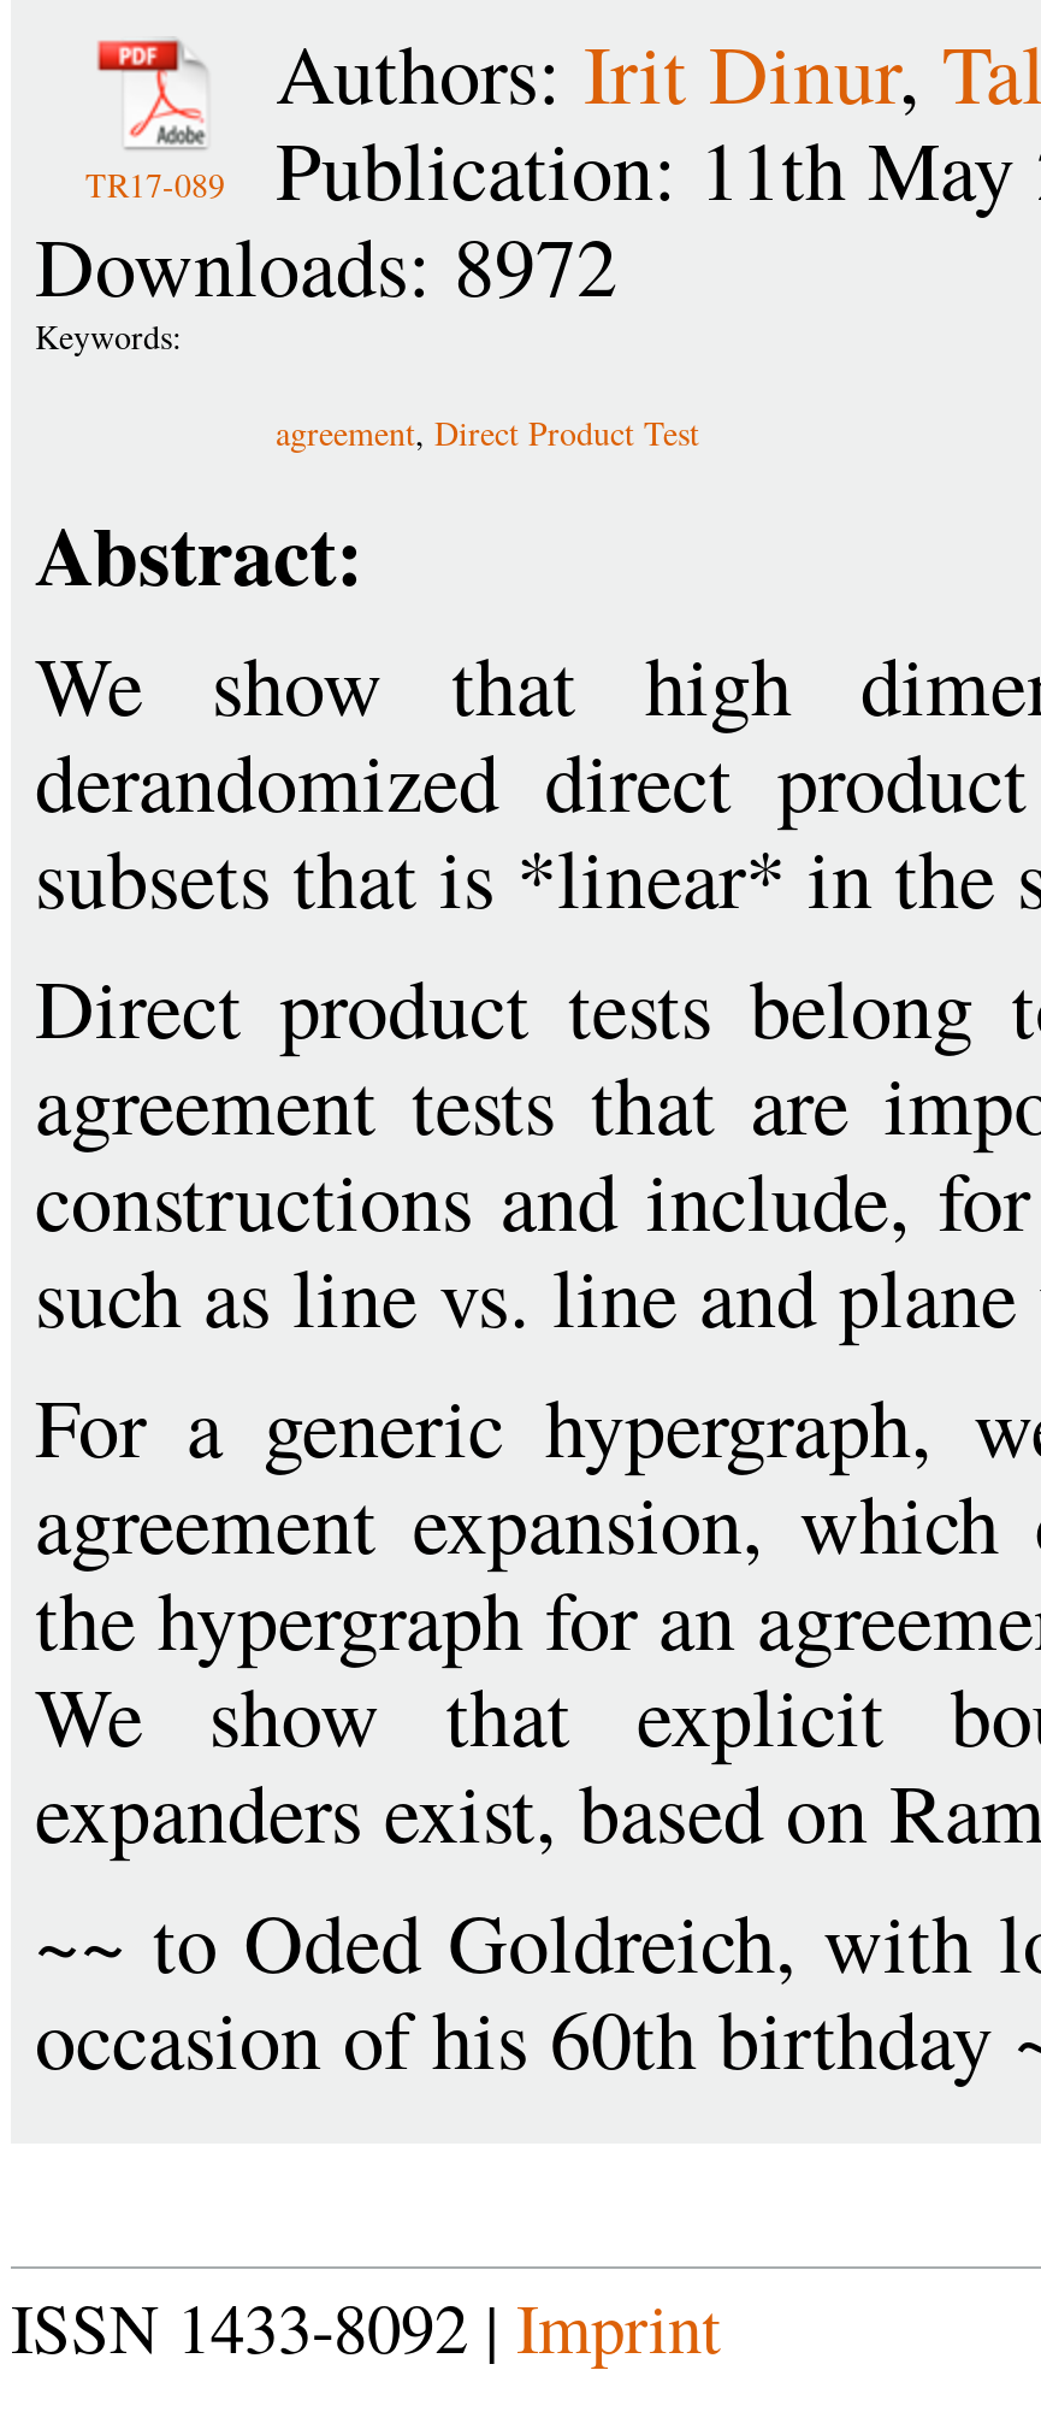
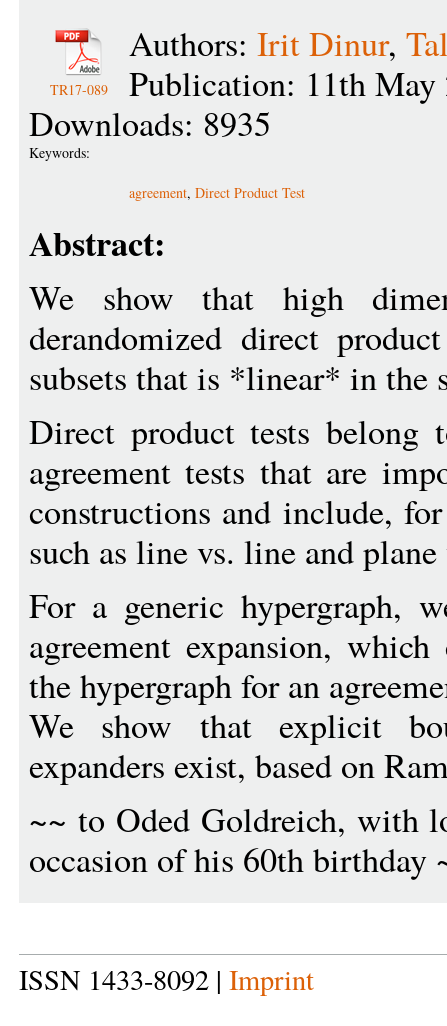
- Downloads: 8972
+ Downloads: 8935
